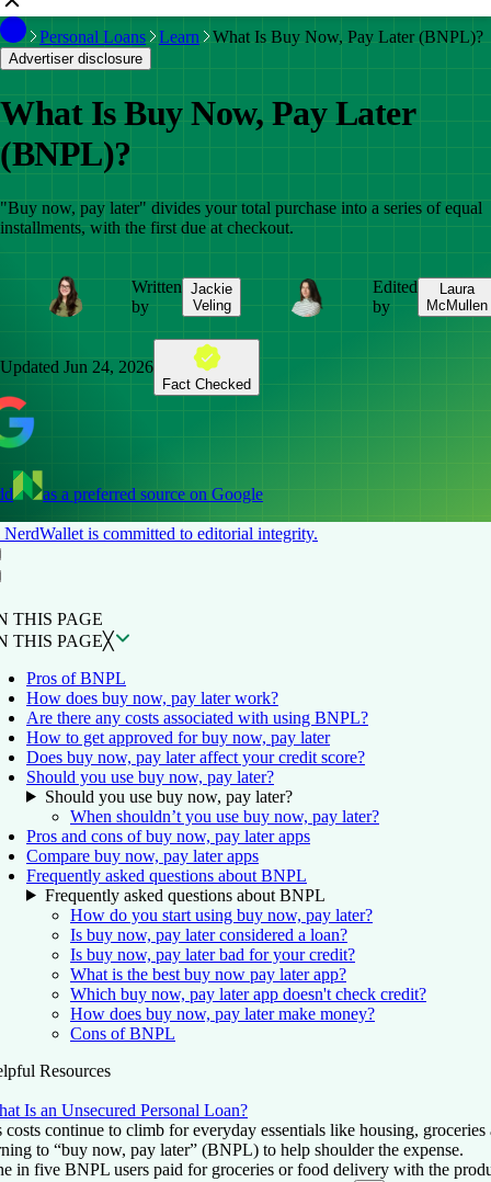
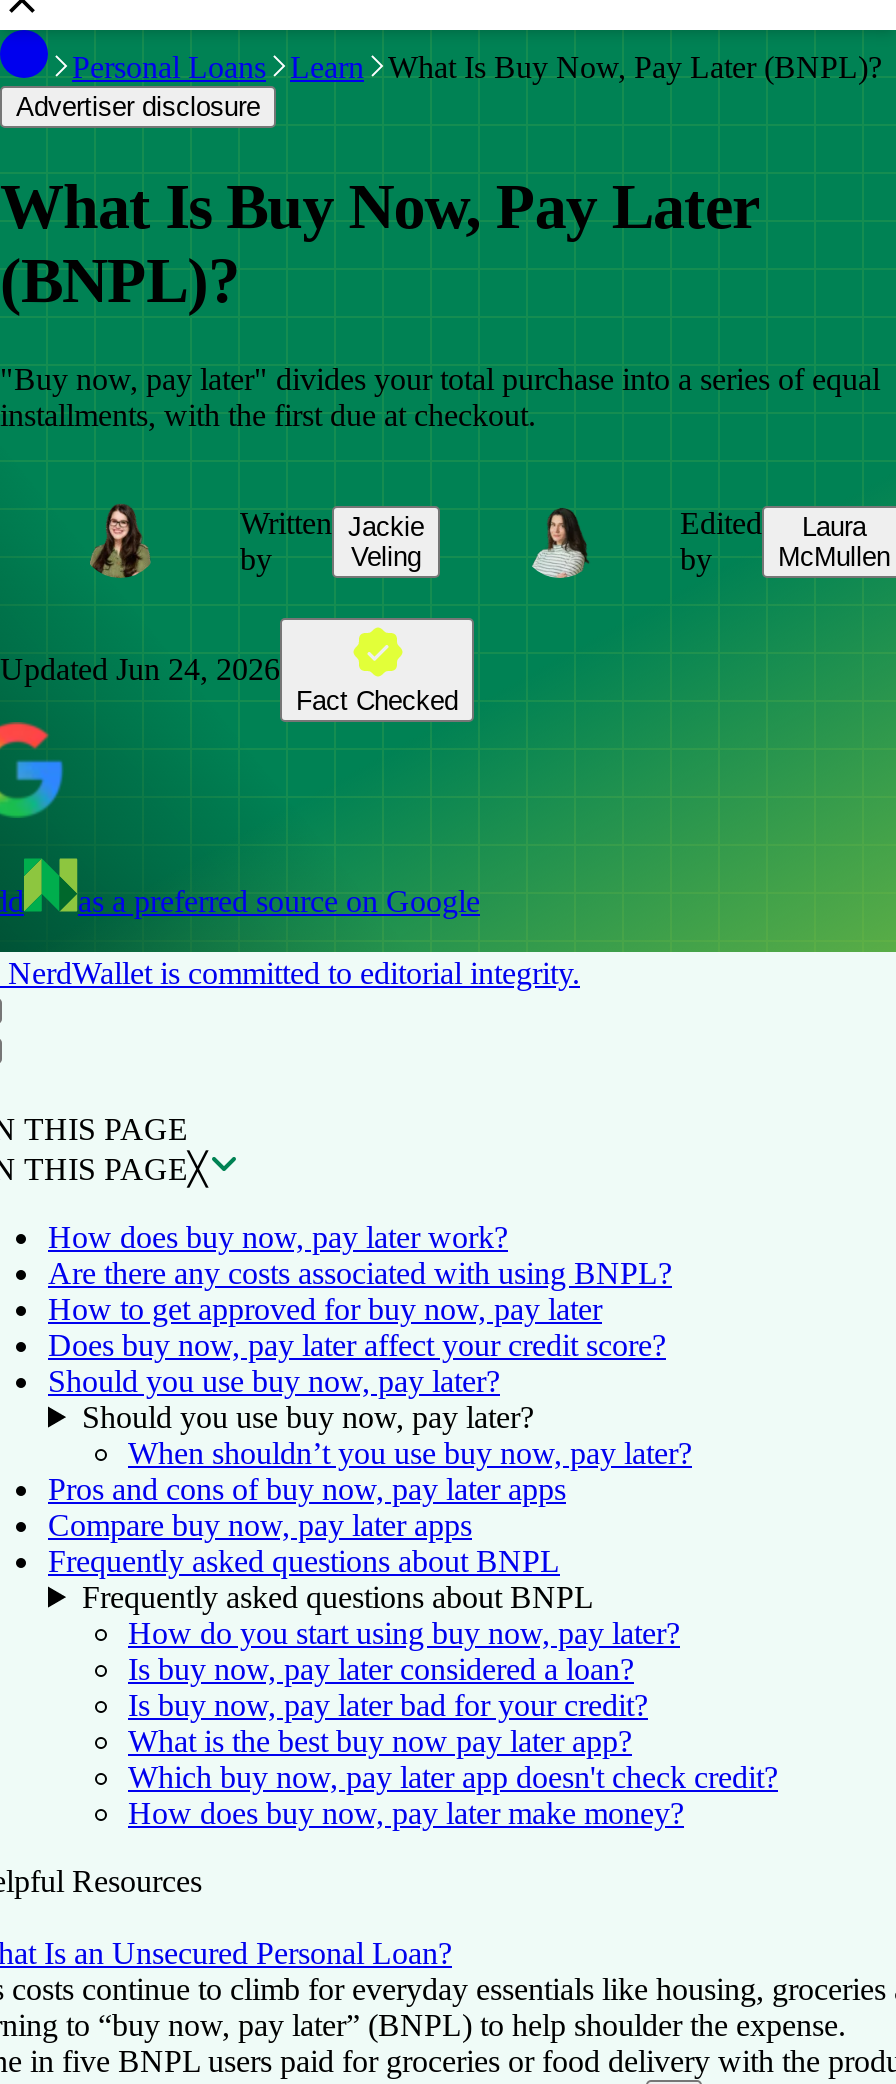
- Pros of BNPL

- Cons of BNPL
